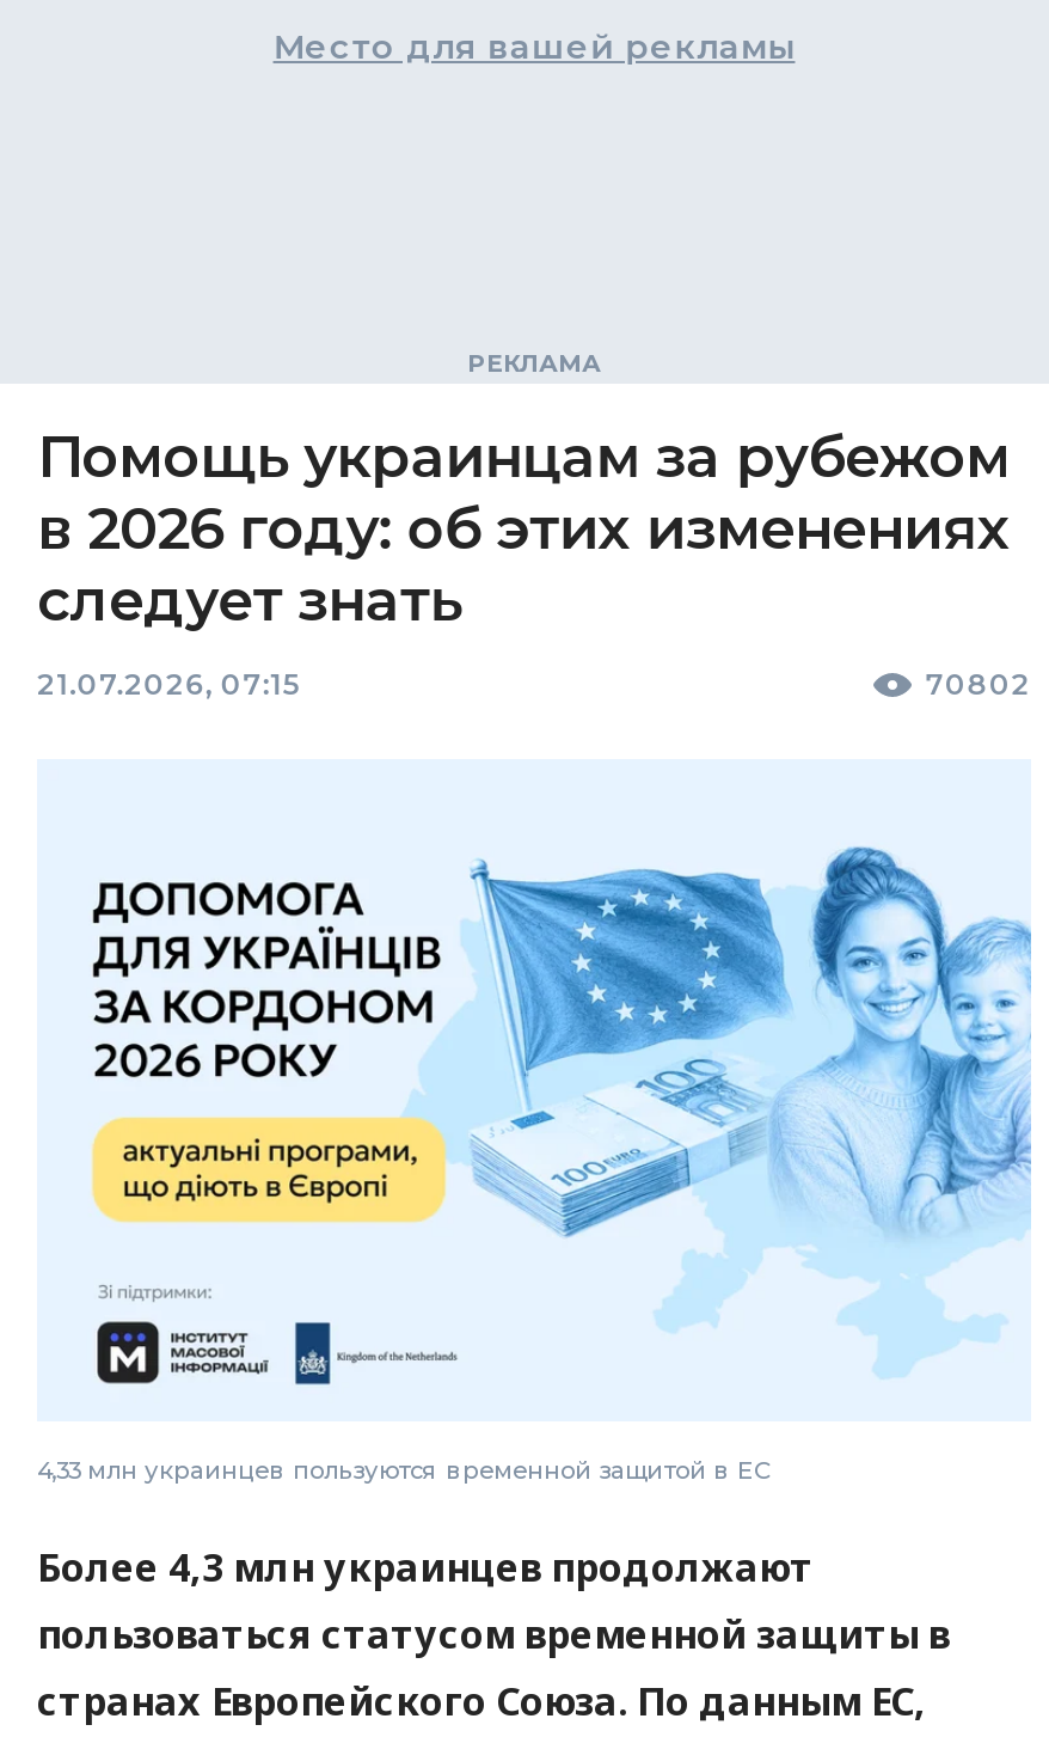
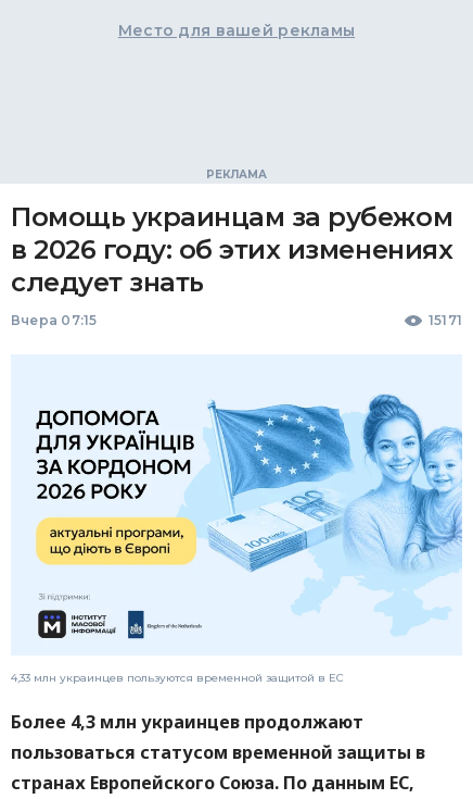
- 21.07.2026, 07:15
- 70802
+ Вчера 07:15
+ 15171
